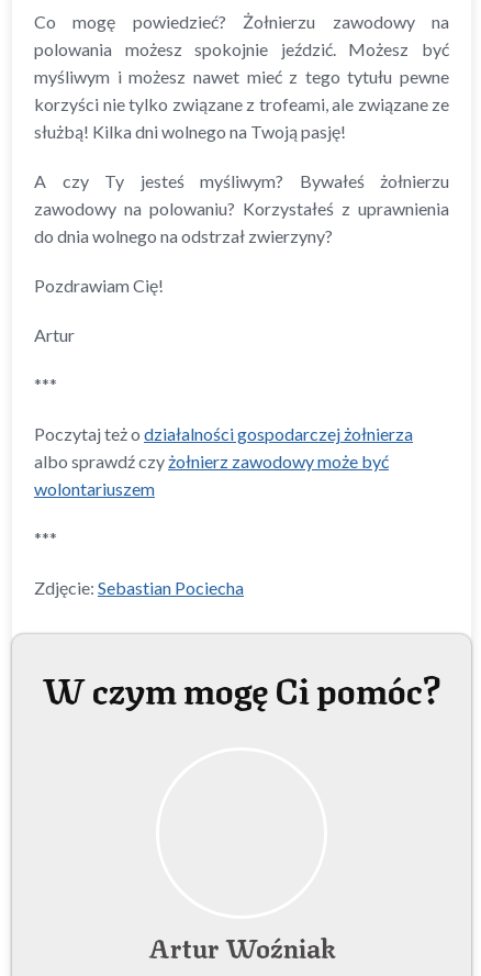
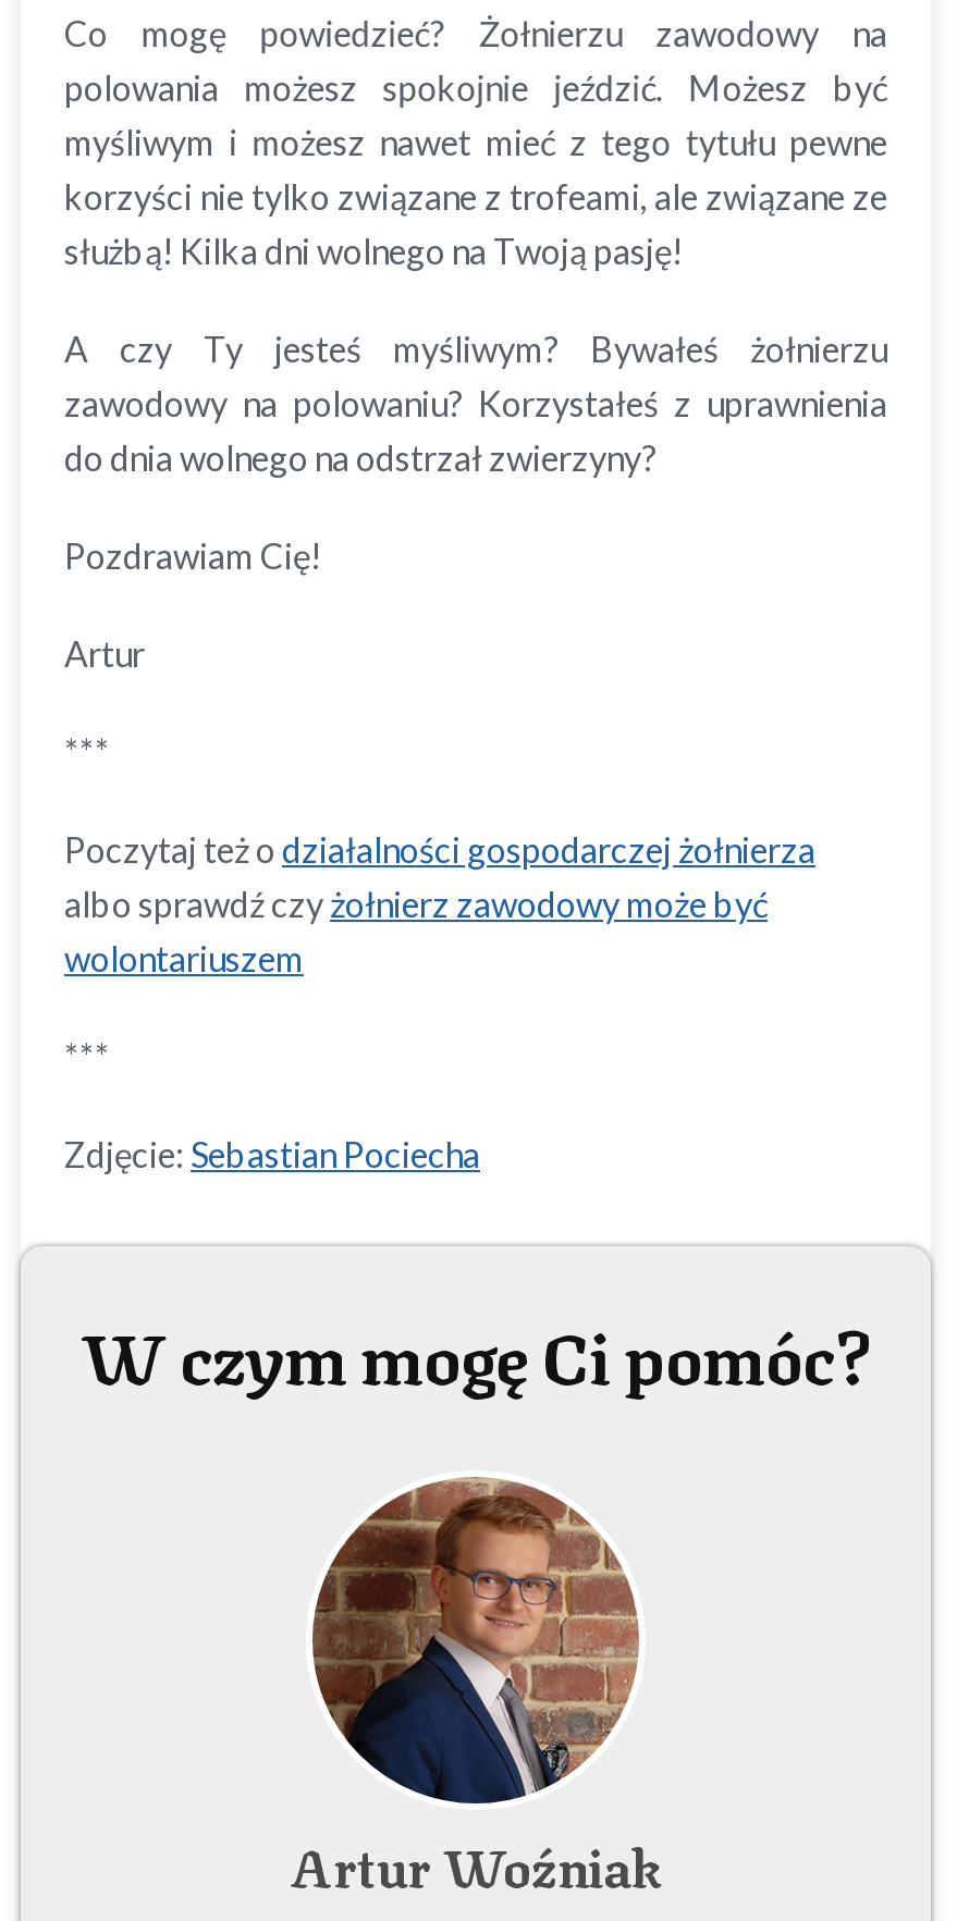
+ [image]
